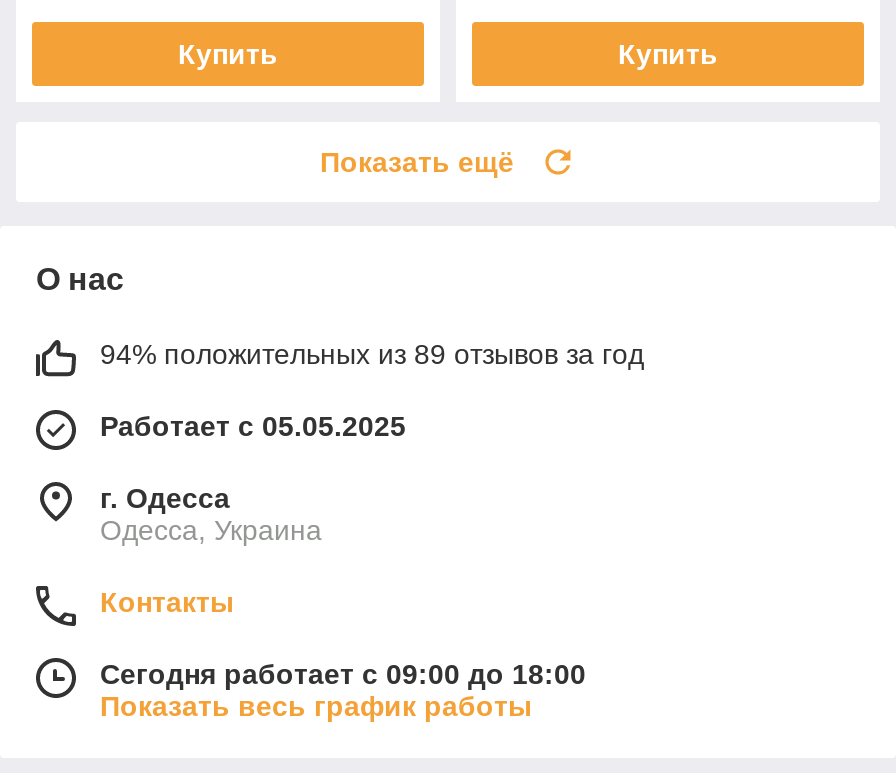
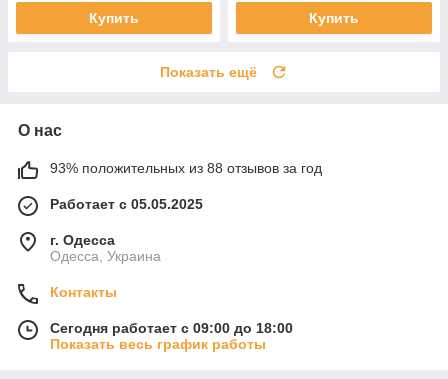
- 94% положительных из 89 отзывов за год
+ 93% положительных из 88 отзывов за год
